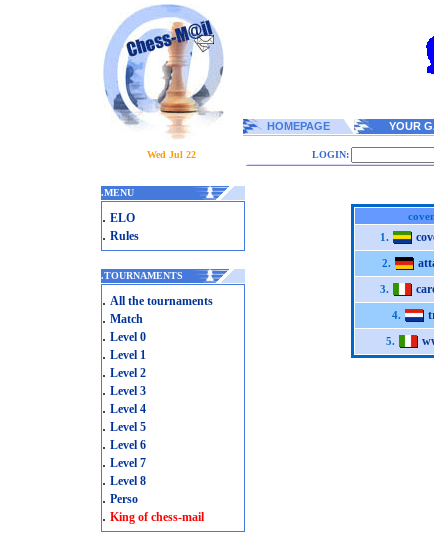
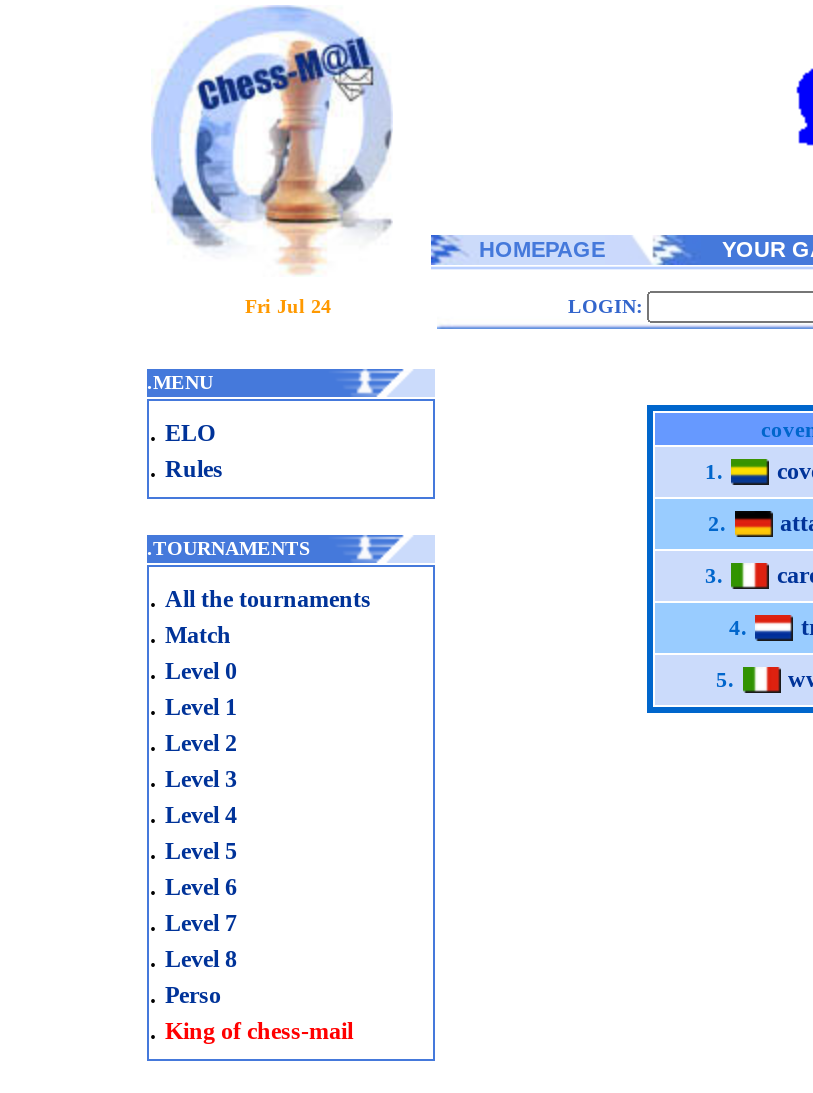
- Wed Jul 22
+ Fri Jul 24
